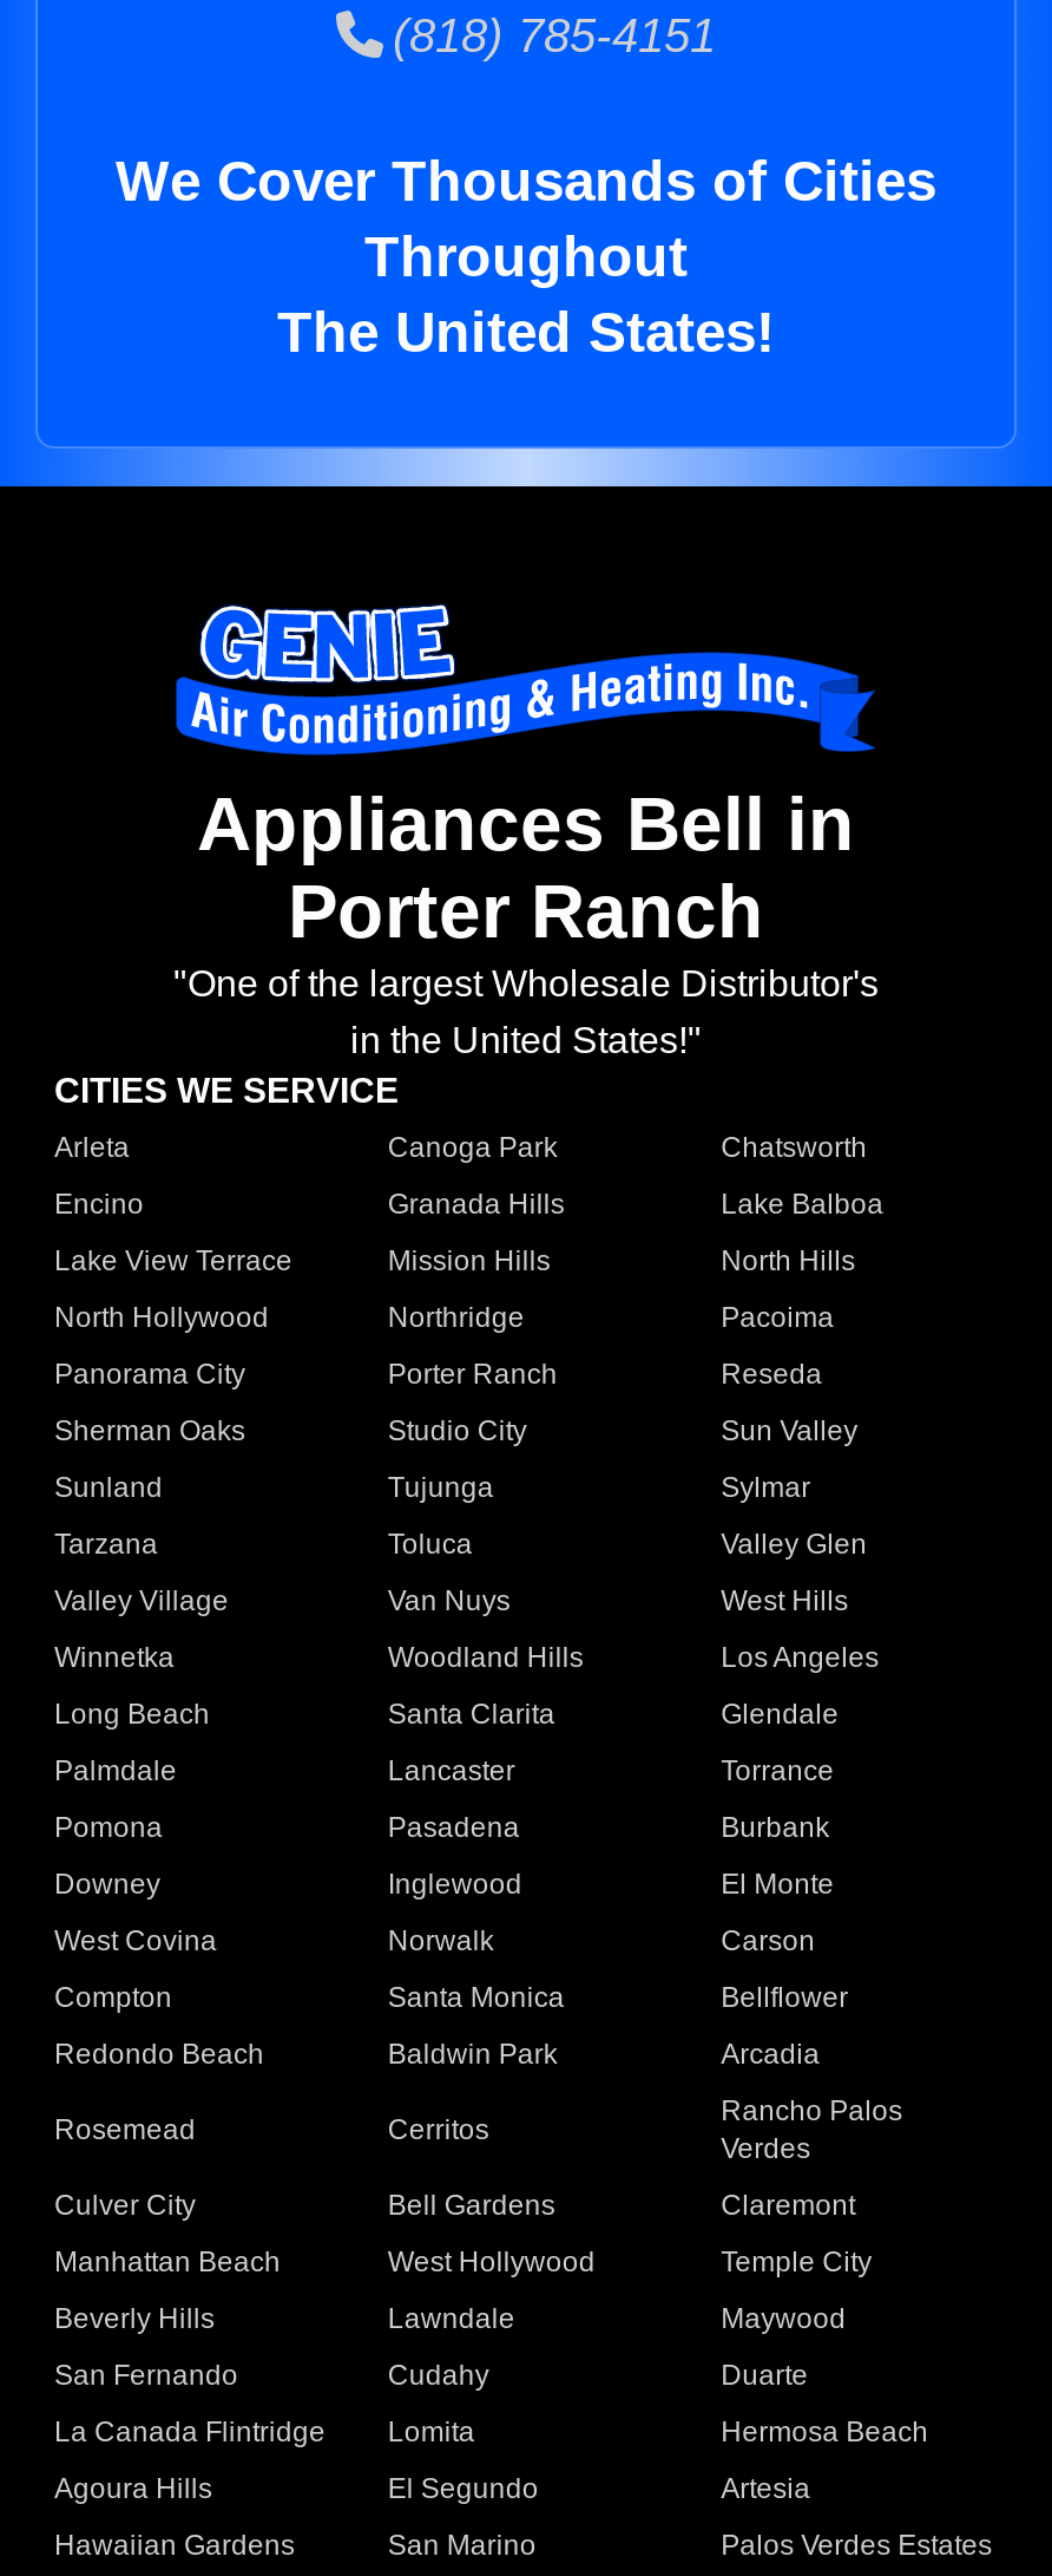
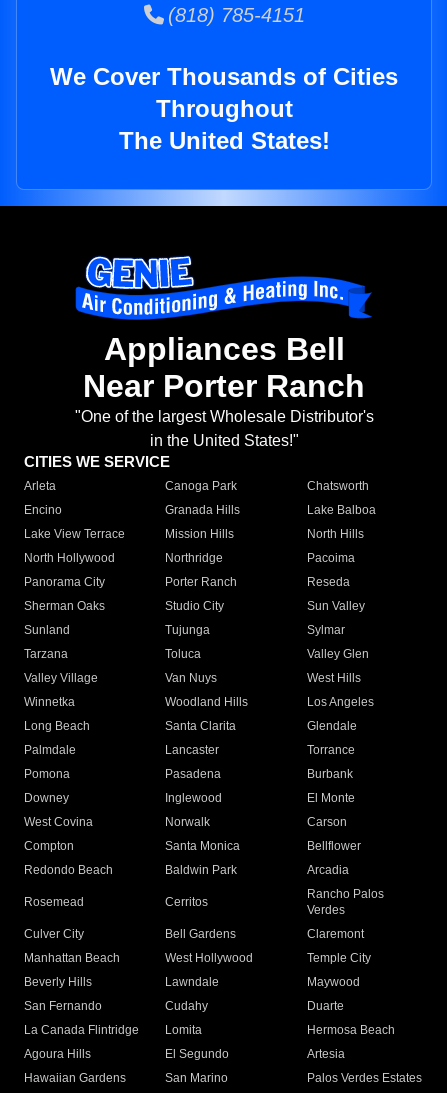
- Appliances Bell in
- Porter Ranch
+ Appliances Bell
+ Near Porter Ranch
